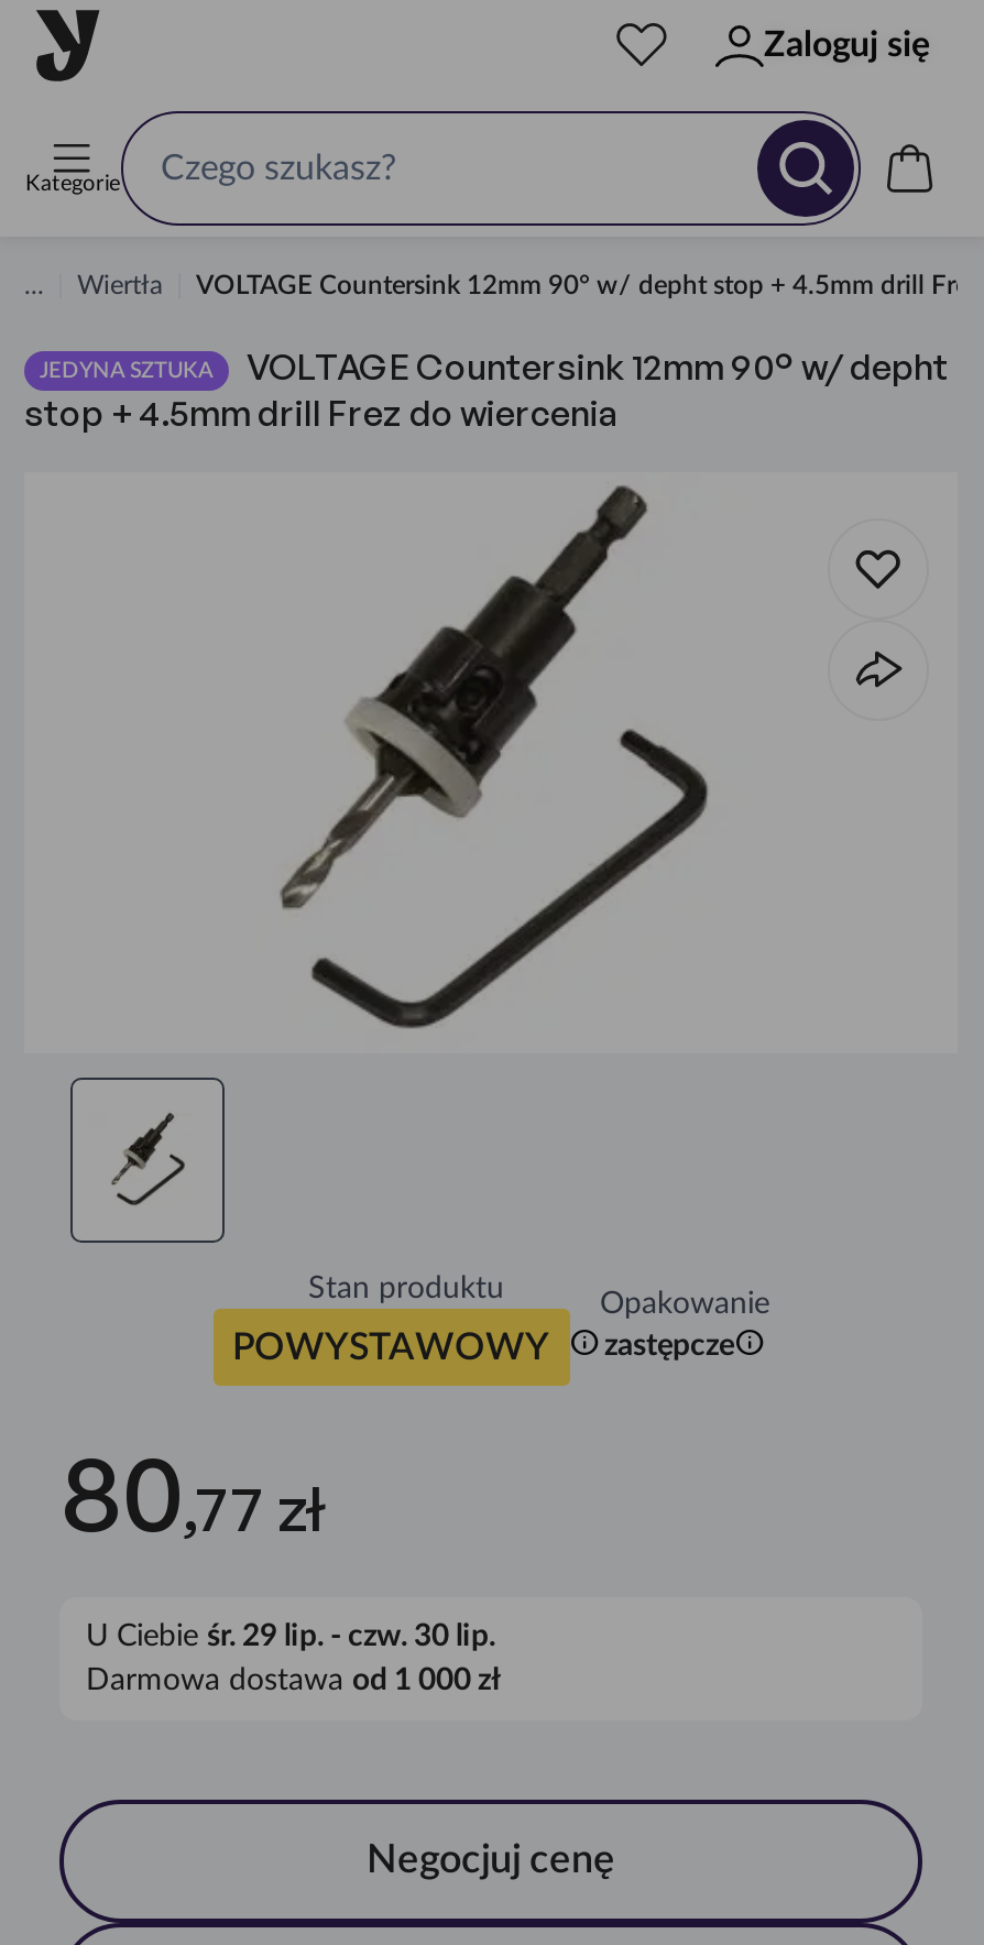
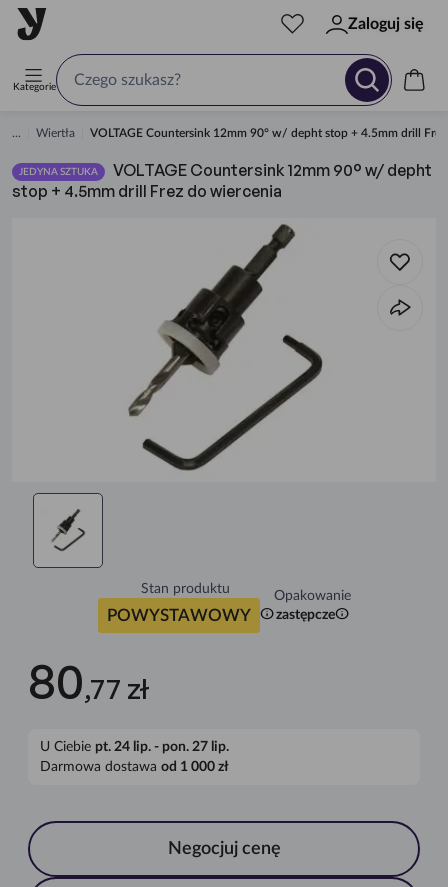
- U Ciebie śr. 29 lip. - czw. 30 lip.
+ U Ciebie pt. 24 lip. - pon. 27 lip.
